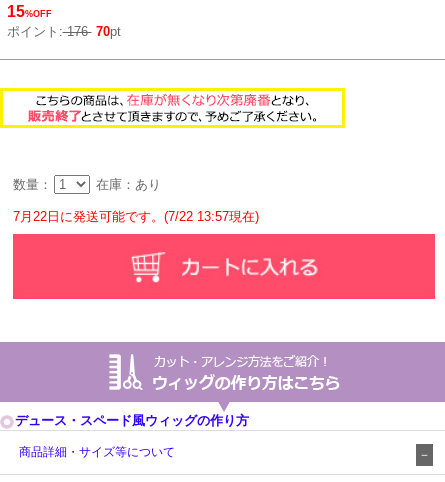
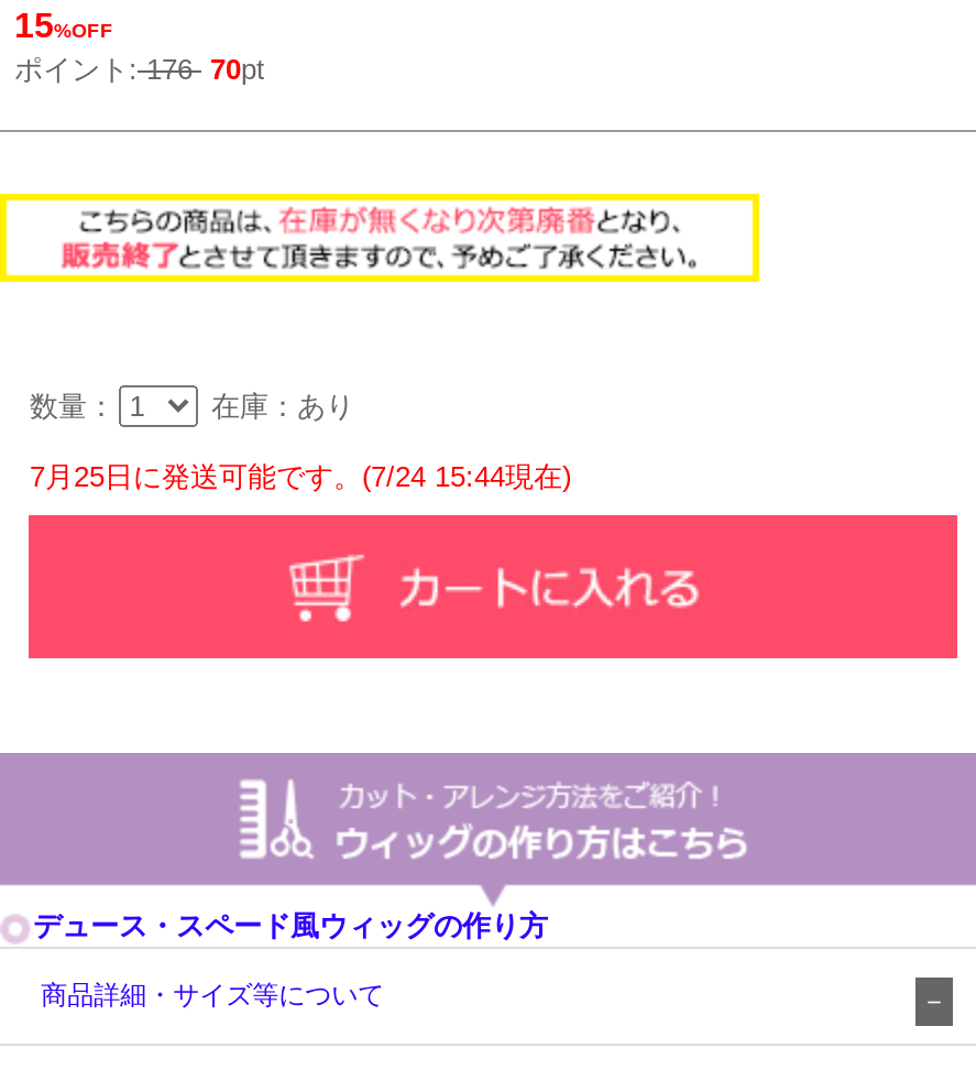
- 7月22日に発送可能です。(7/22 13:57現在)
+ 7月25日に発送可能です。(7/24 15:44現在)
